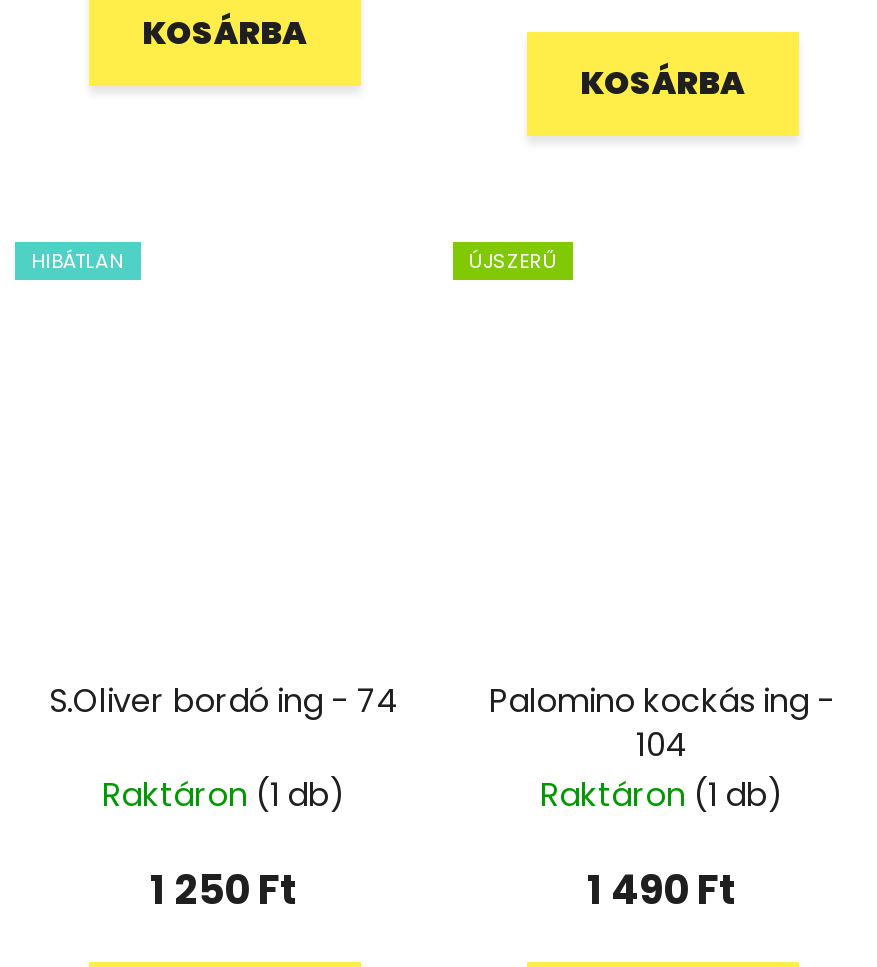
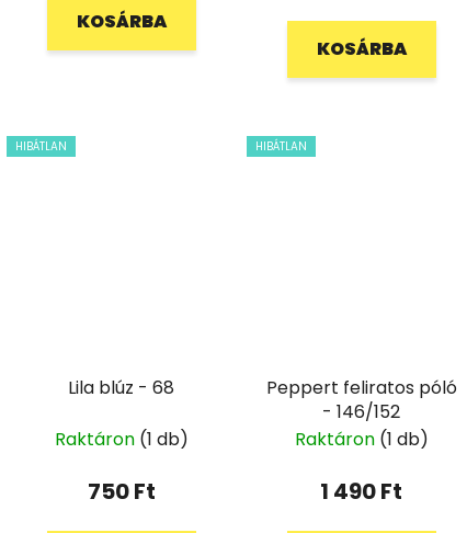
- ÚJSZERŰ
+ HIBÁTLAN

- S.Oliver bordó ing - 74
+ Lila blúz - 68

- Palomino kockás ing -
- 104
+ Peppert feliratos póló
+ - 146/152

- 1 250 Ft
+ 750 Ft
